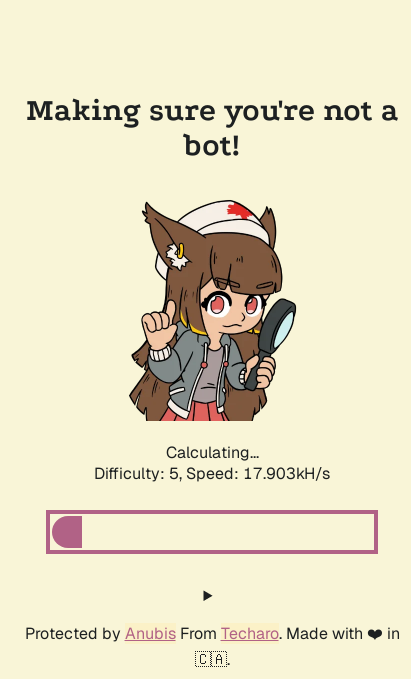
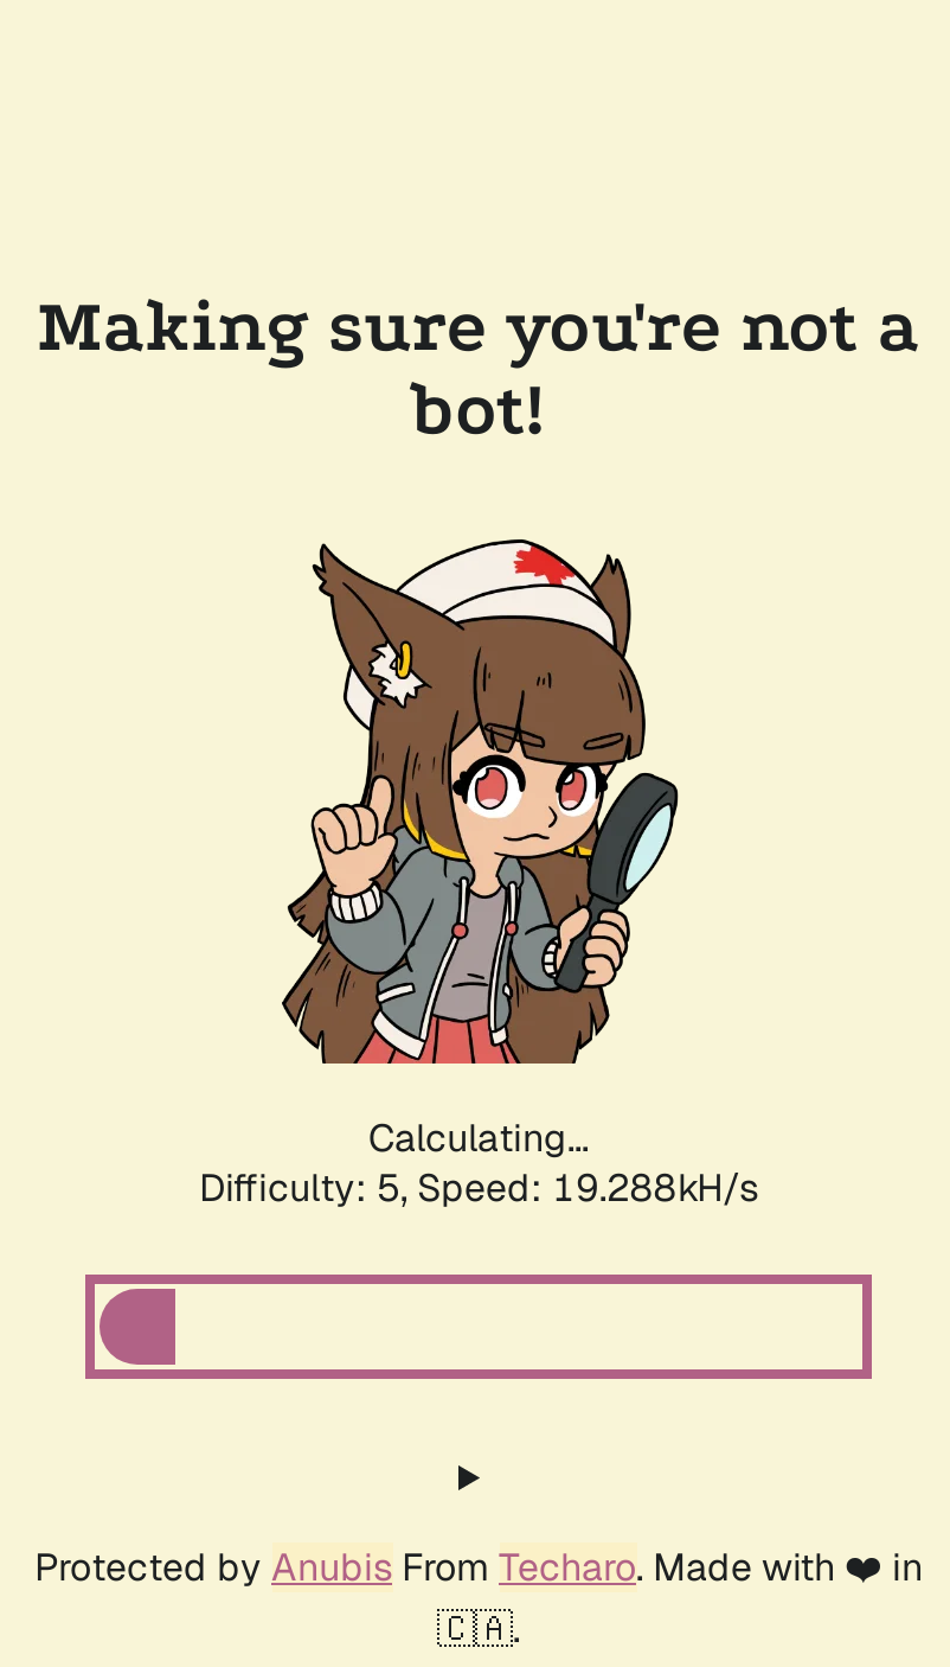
- Difficulty: 5, Speed: 17.903kH/s
+ Difficulty: 5, Speed: 19.288kH/s
